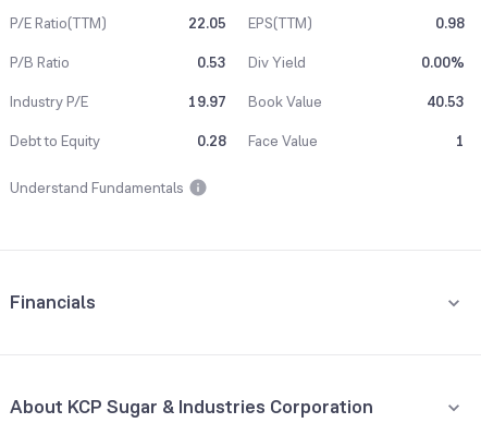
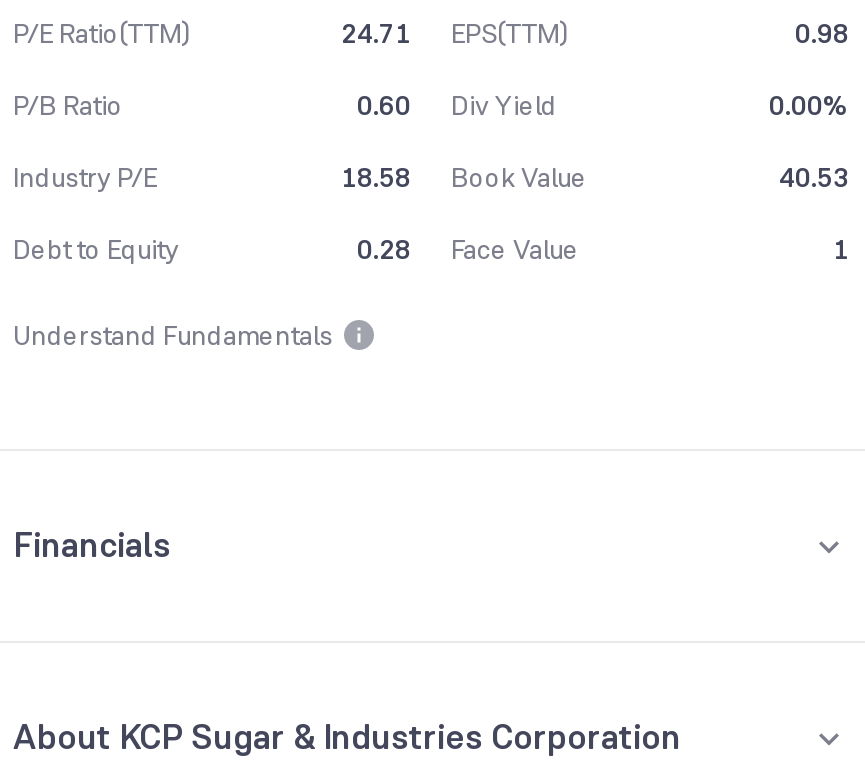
- 22.05 EPS(TTM)
+ 24.71 EPS(TTM)

- 0.53 Div Yield
+ 0.60 Div Yield

- 19.97 Book Value
+ 18.58 Book Value
